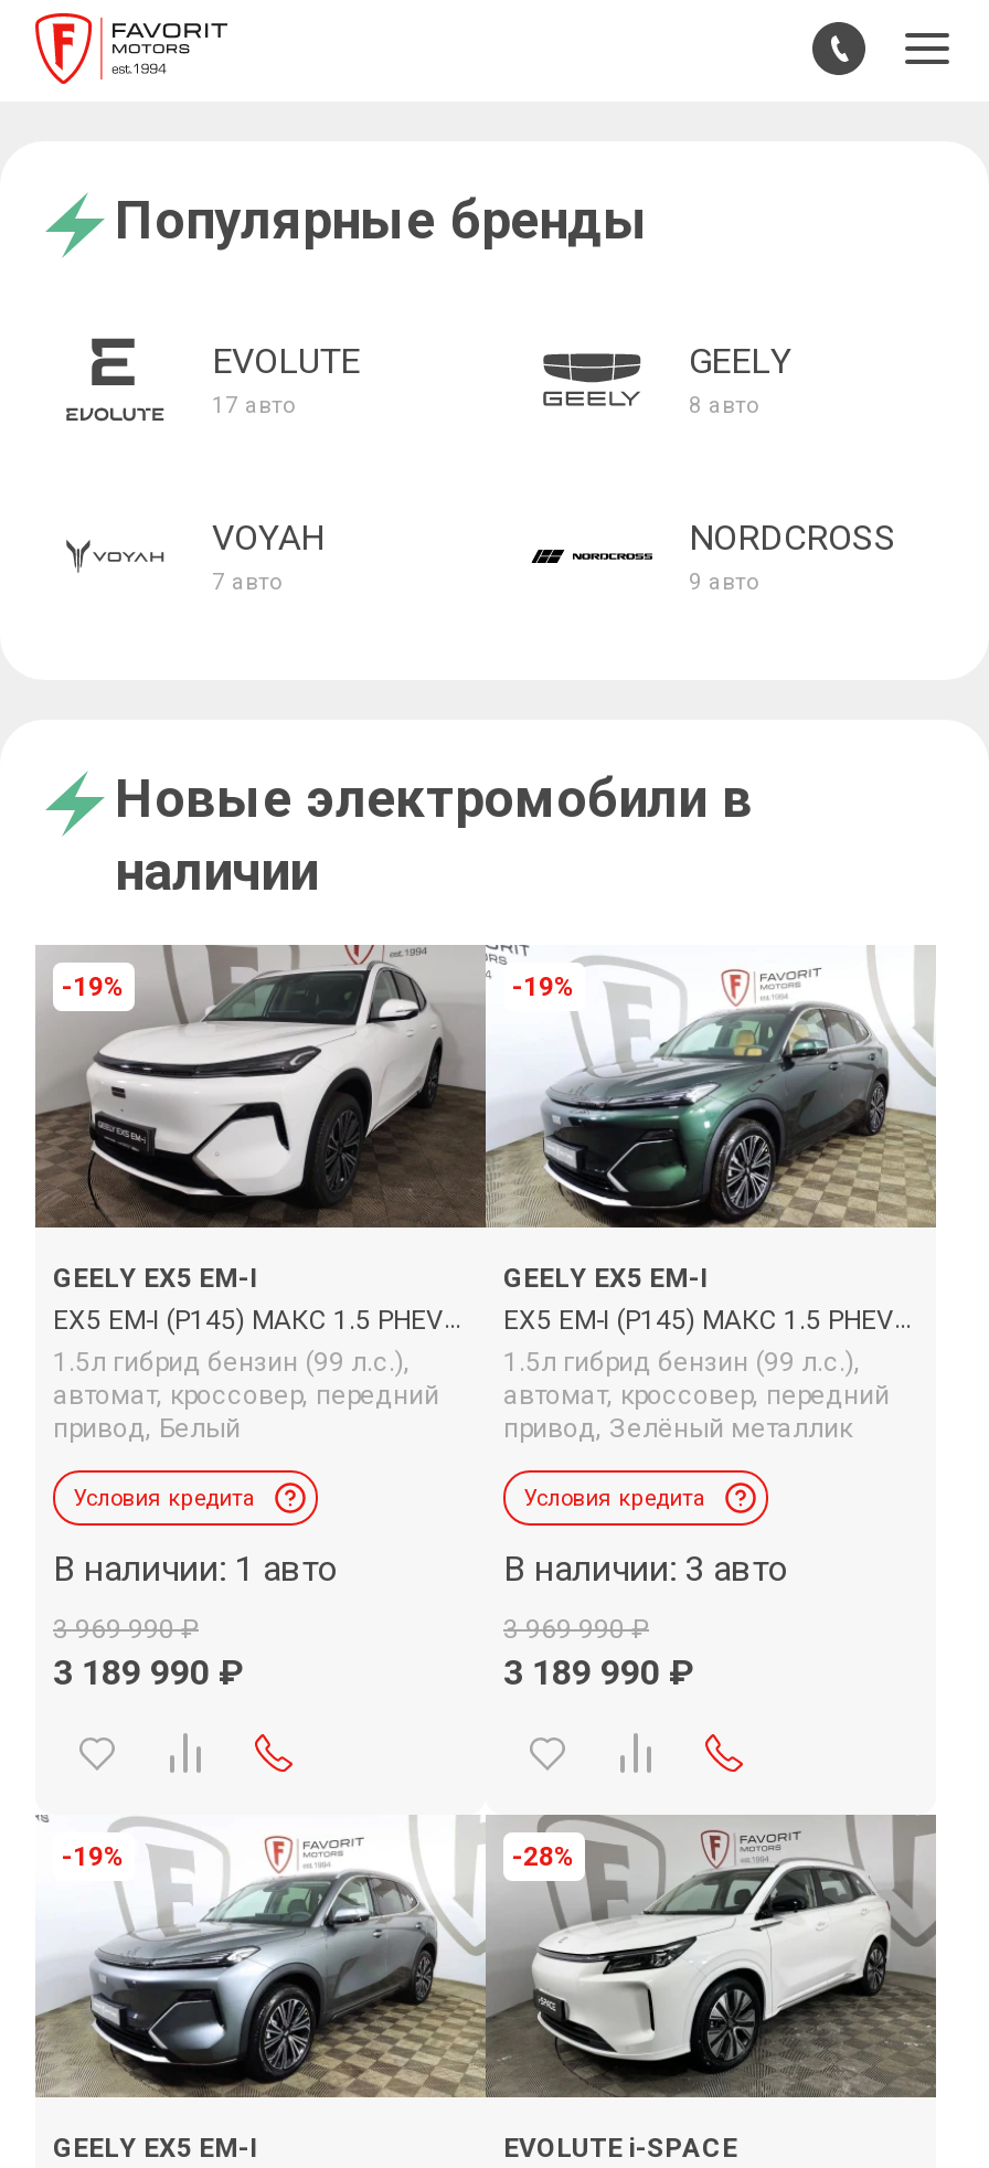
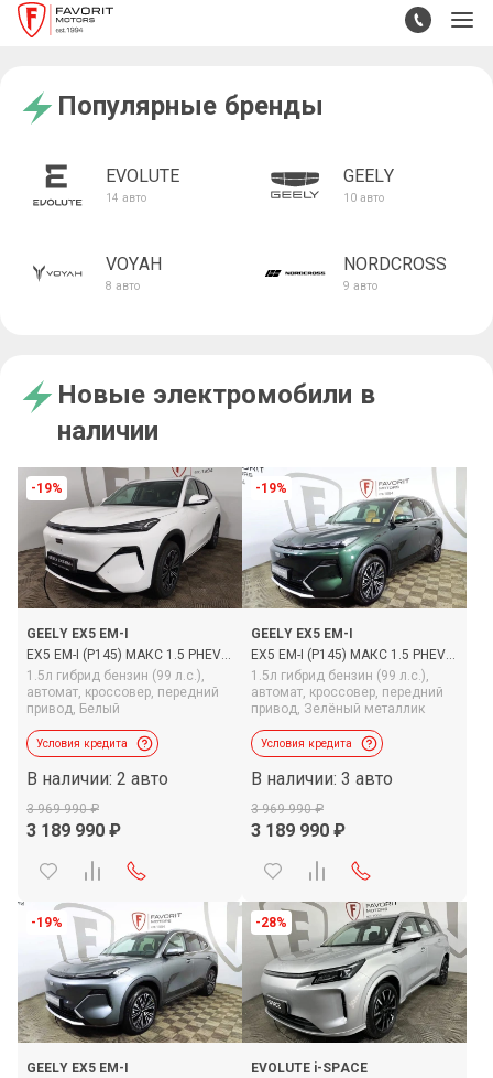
- 17 авто
+ 14 авто

- 8 авто
+ 10 авто

- 7 авто
+ 8 авто

- В наличии: 1 авто
+ В наличии: 2 авто

- [image]
+ [image]
